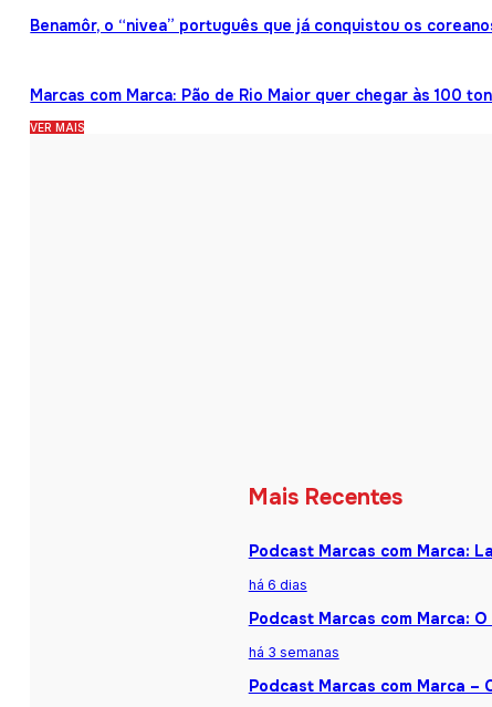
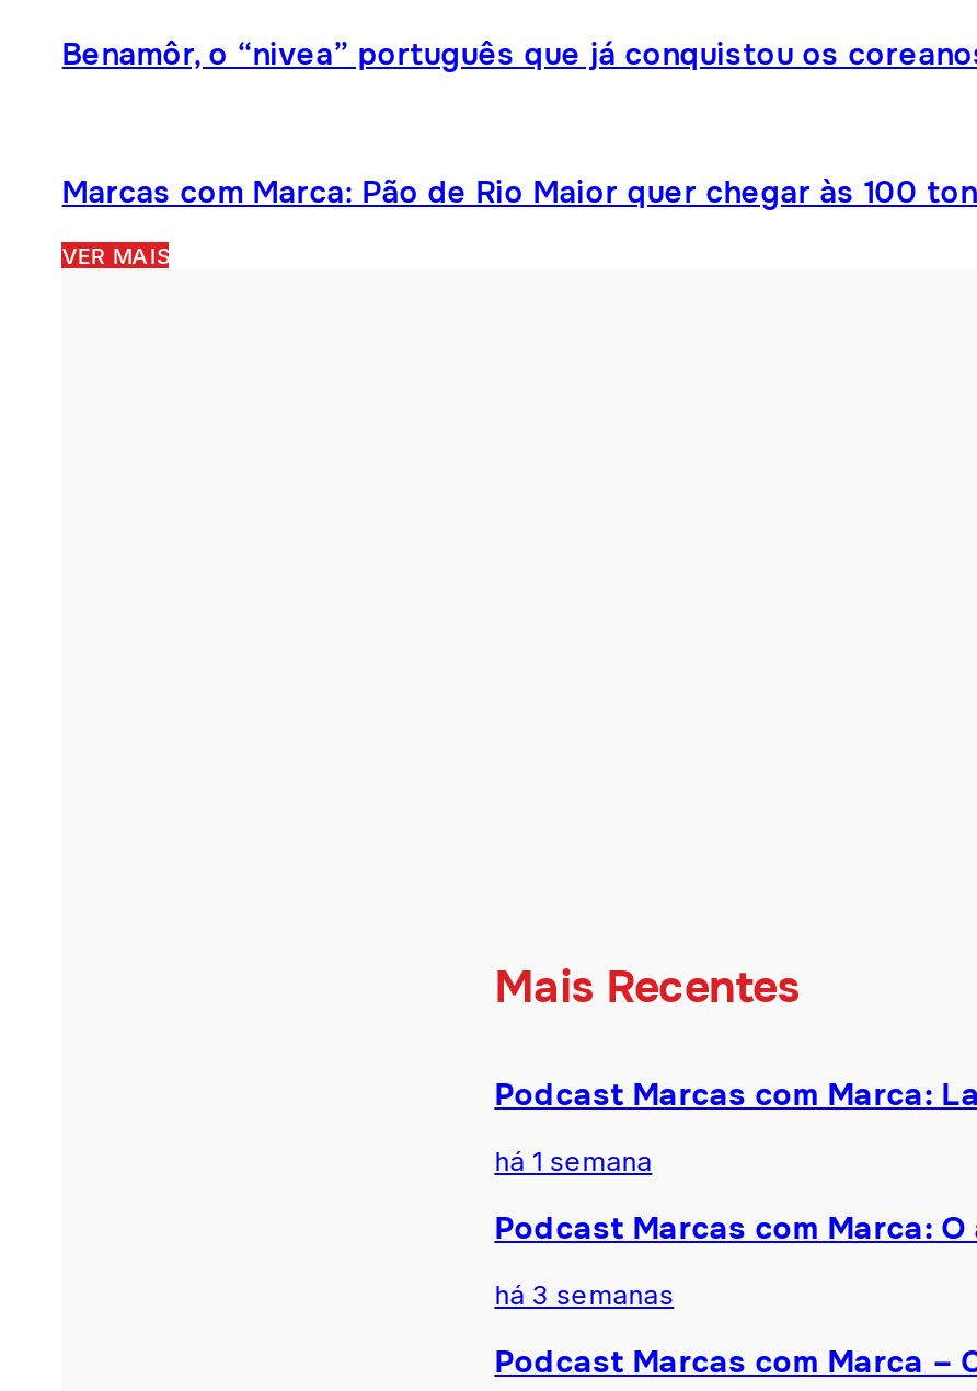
- há 6 dias
+ há 1 semana
